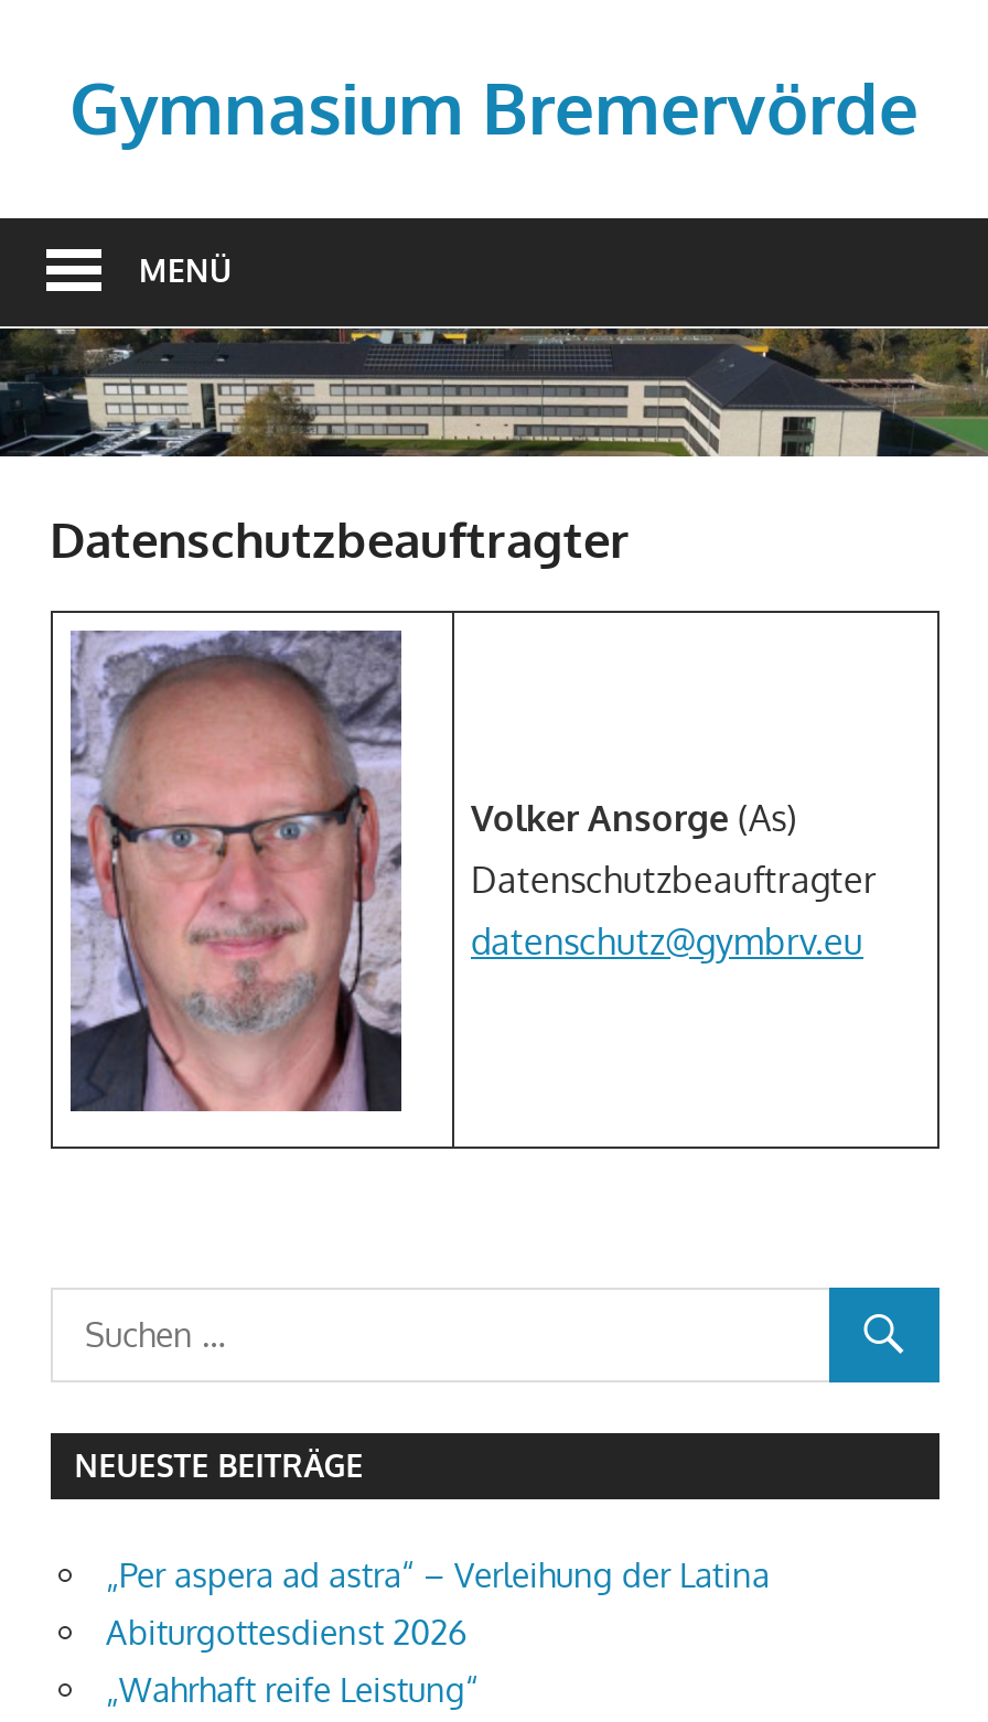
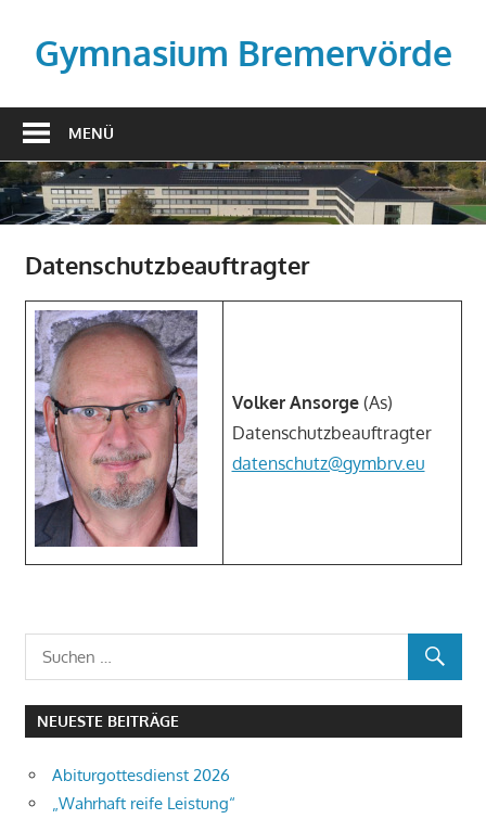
- „Per aspera ad astra“ – Verleihung der Latina
